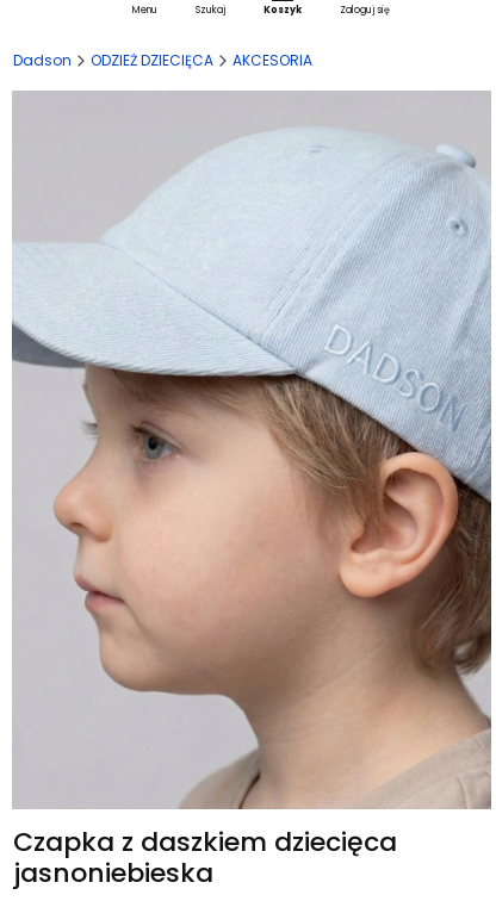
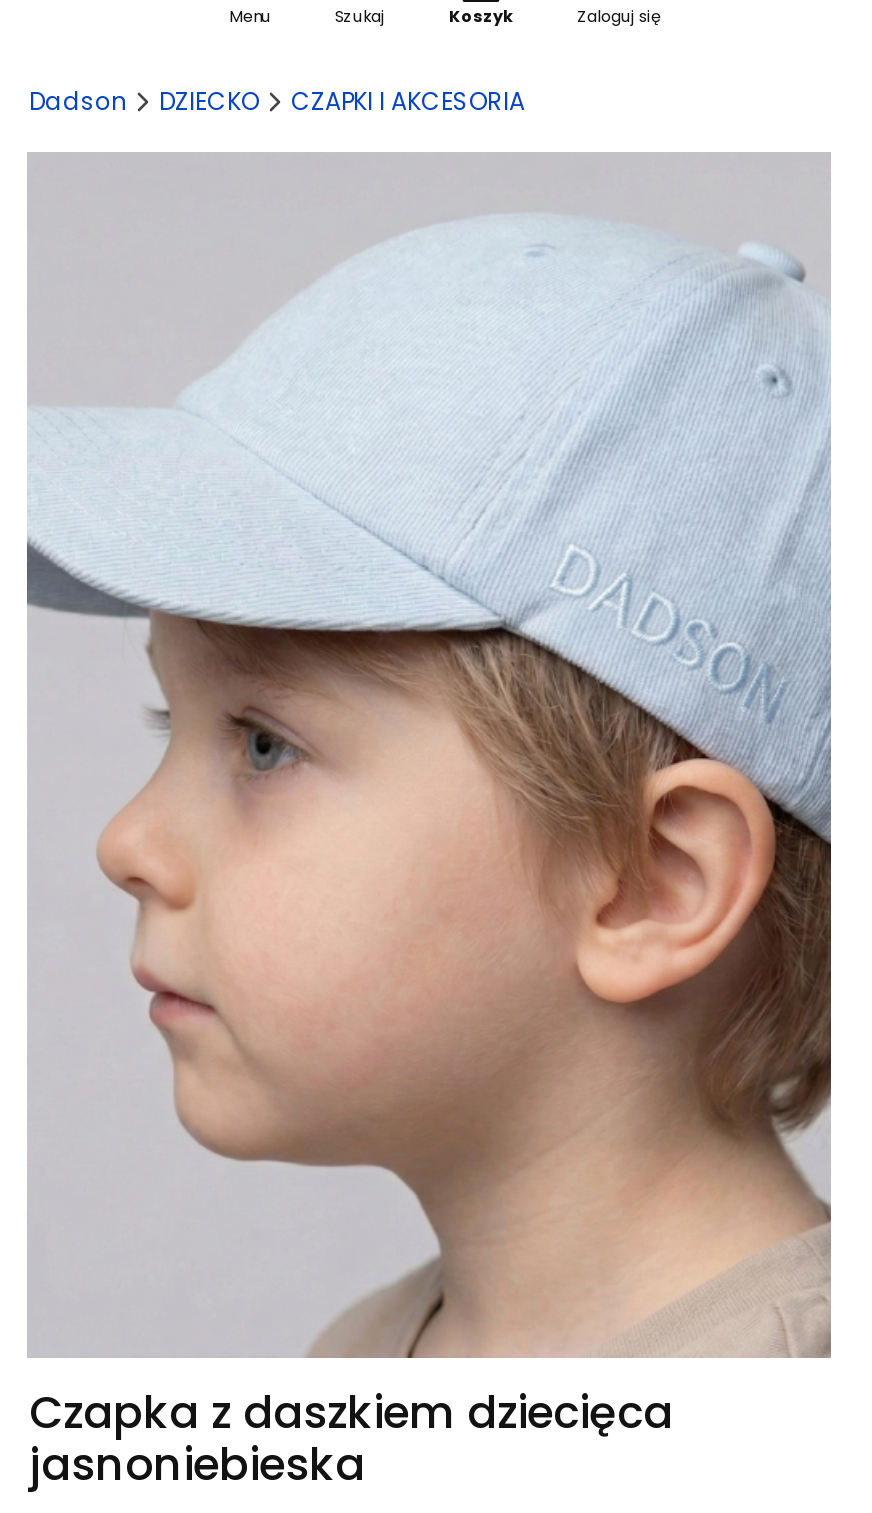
- ODZIEŻ DZIECIĘCA
- AKCESORIA
+ DZIECKO
+ CZAPKI I AKCESORIA
